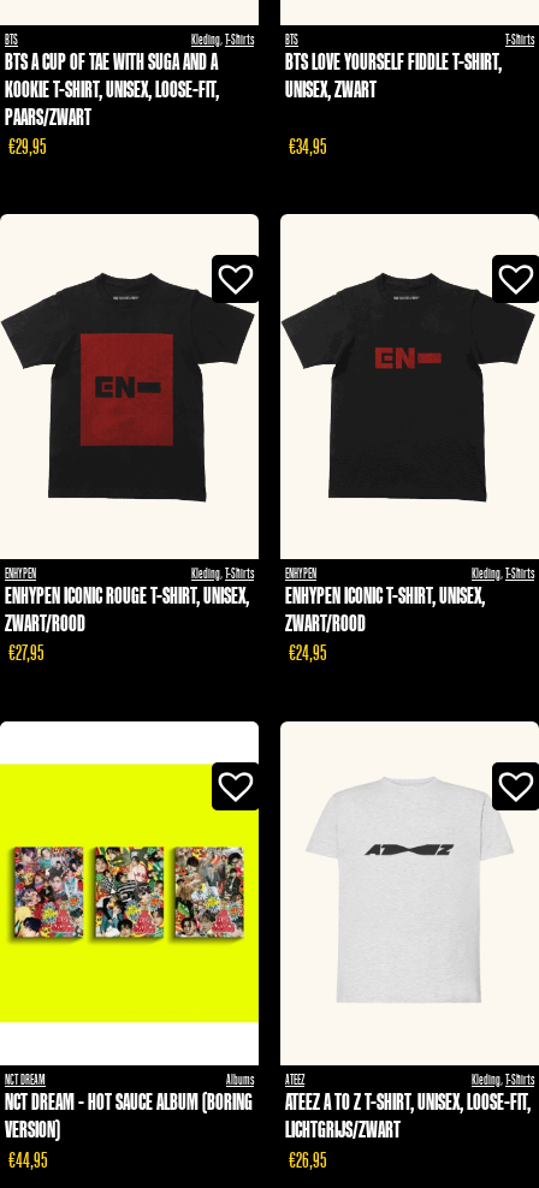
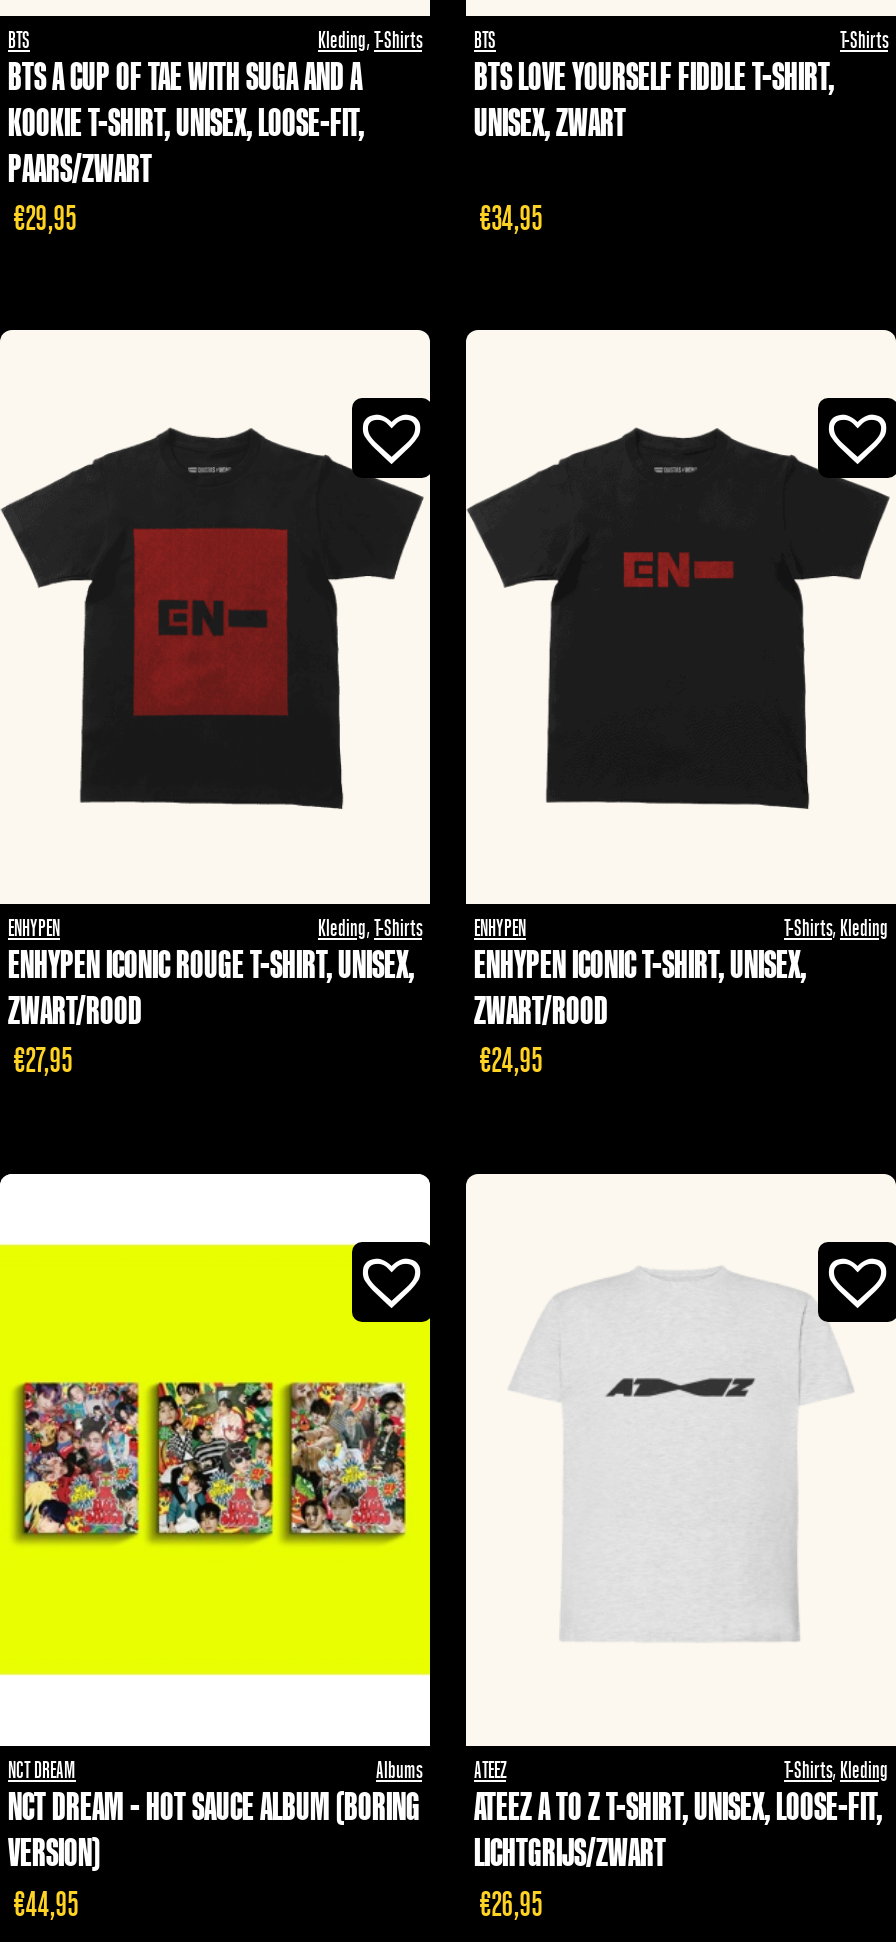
- Kleding, T-Shirts
+ T-Shirts, Kleding

- Kleding, T-Shirts
+ T-Shirts, Kleding
